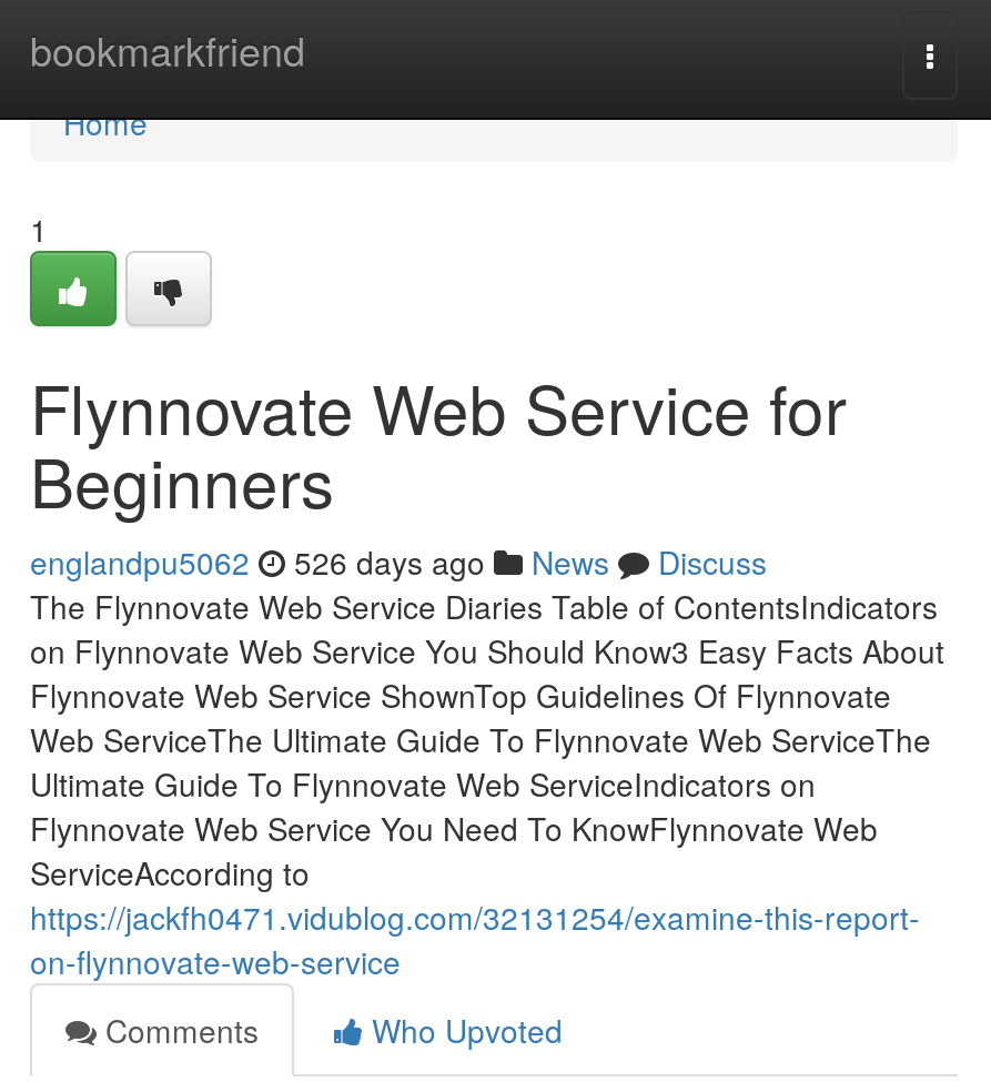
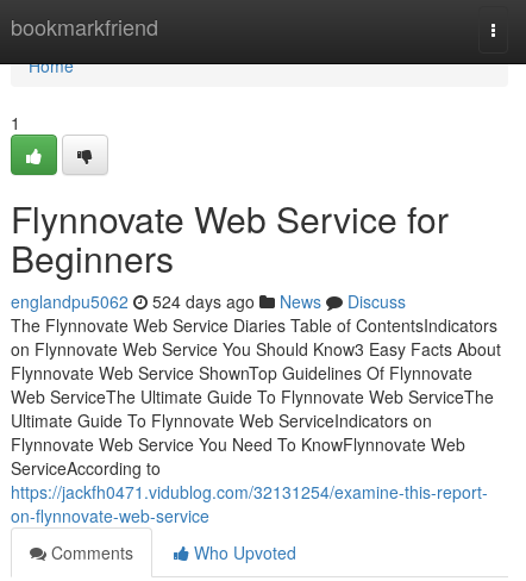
- englandpu5062 526 days ago News Discuss
+ englandpu5062 524 days ago News Discuss
